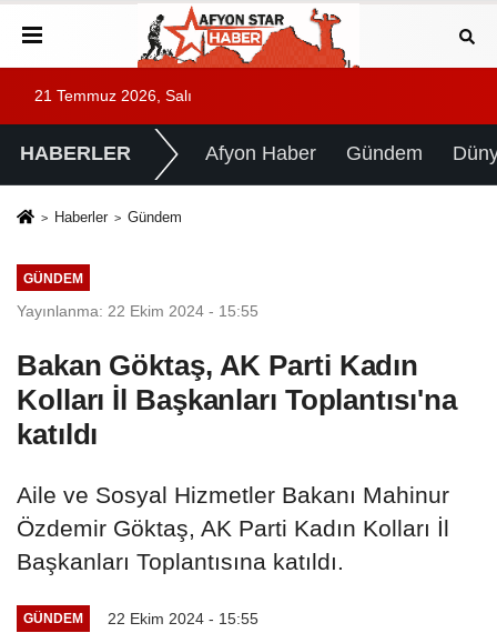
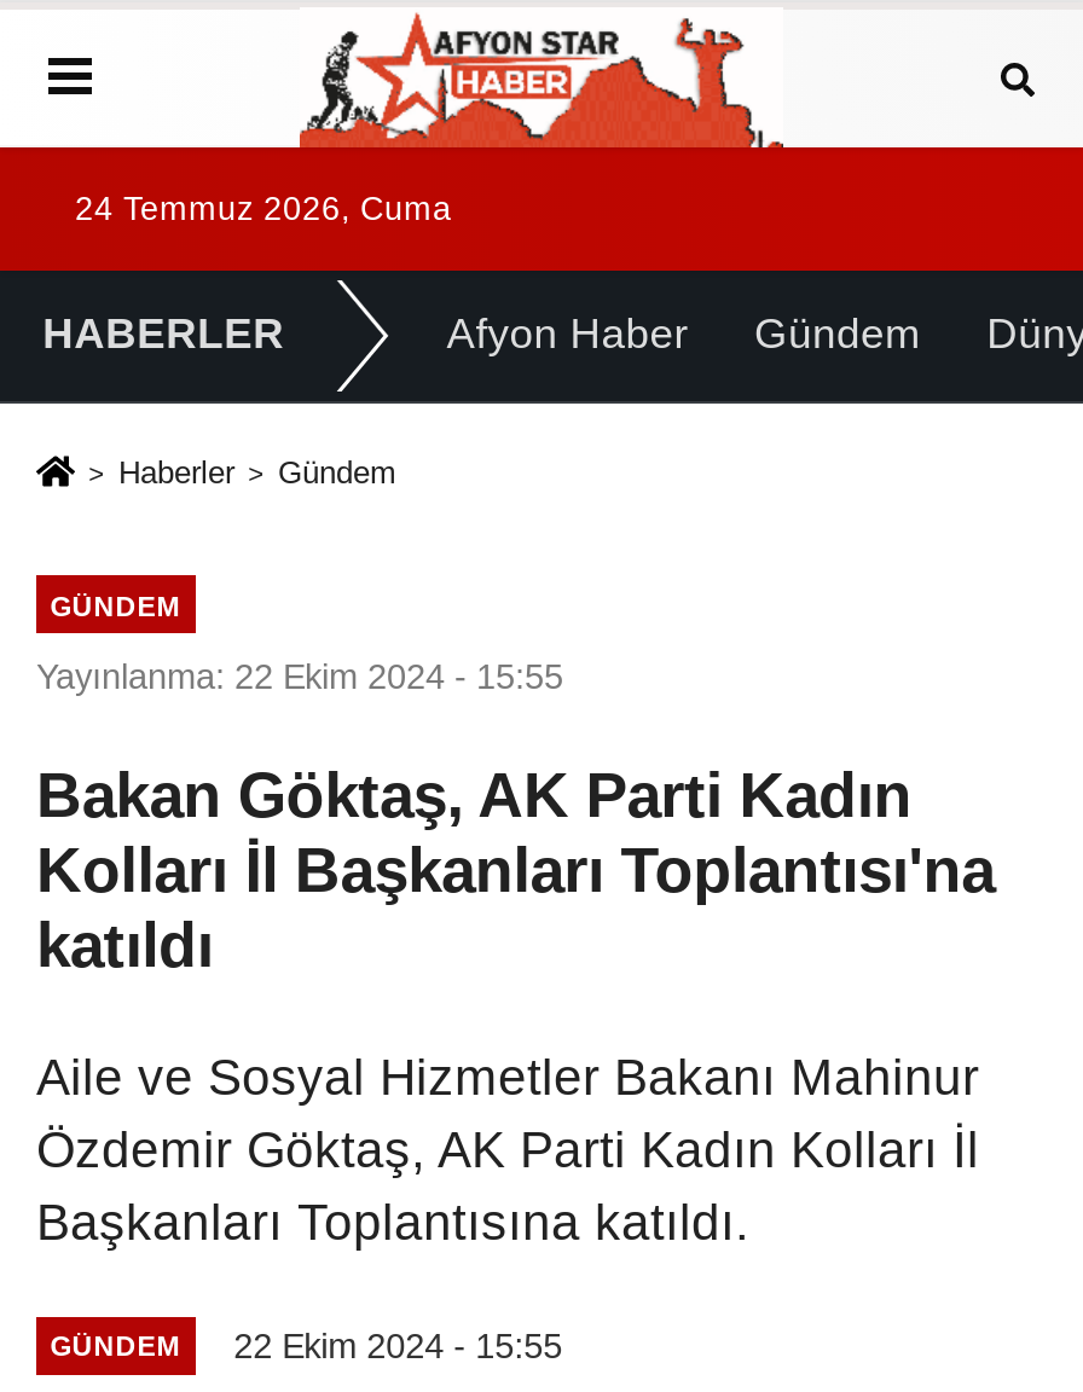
- 21 Temmuz 2026, Salı
+ 24 Temmuz 2026, Cuma
